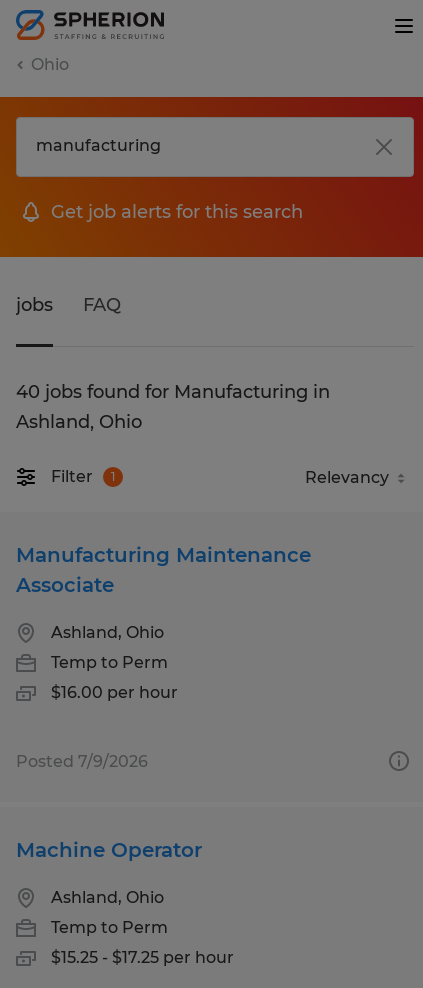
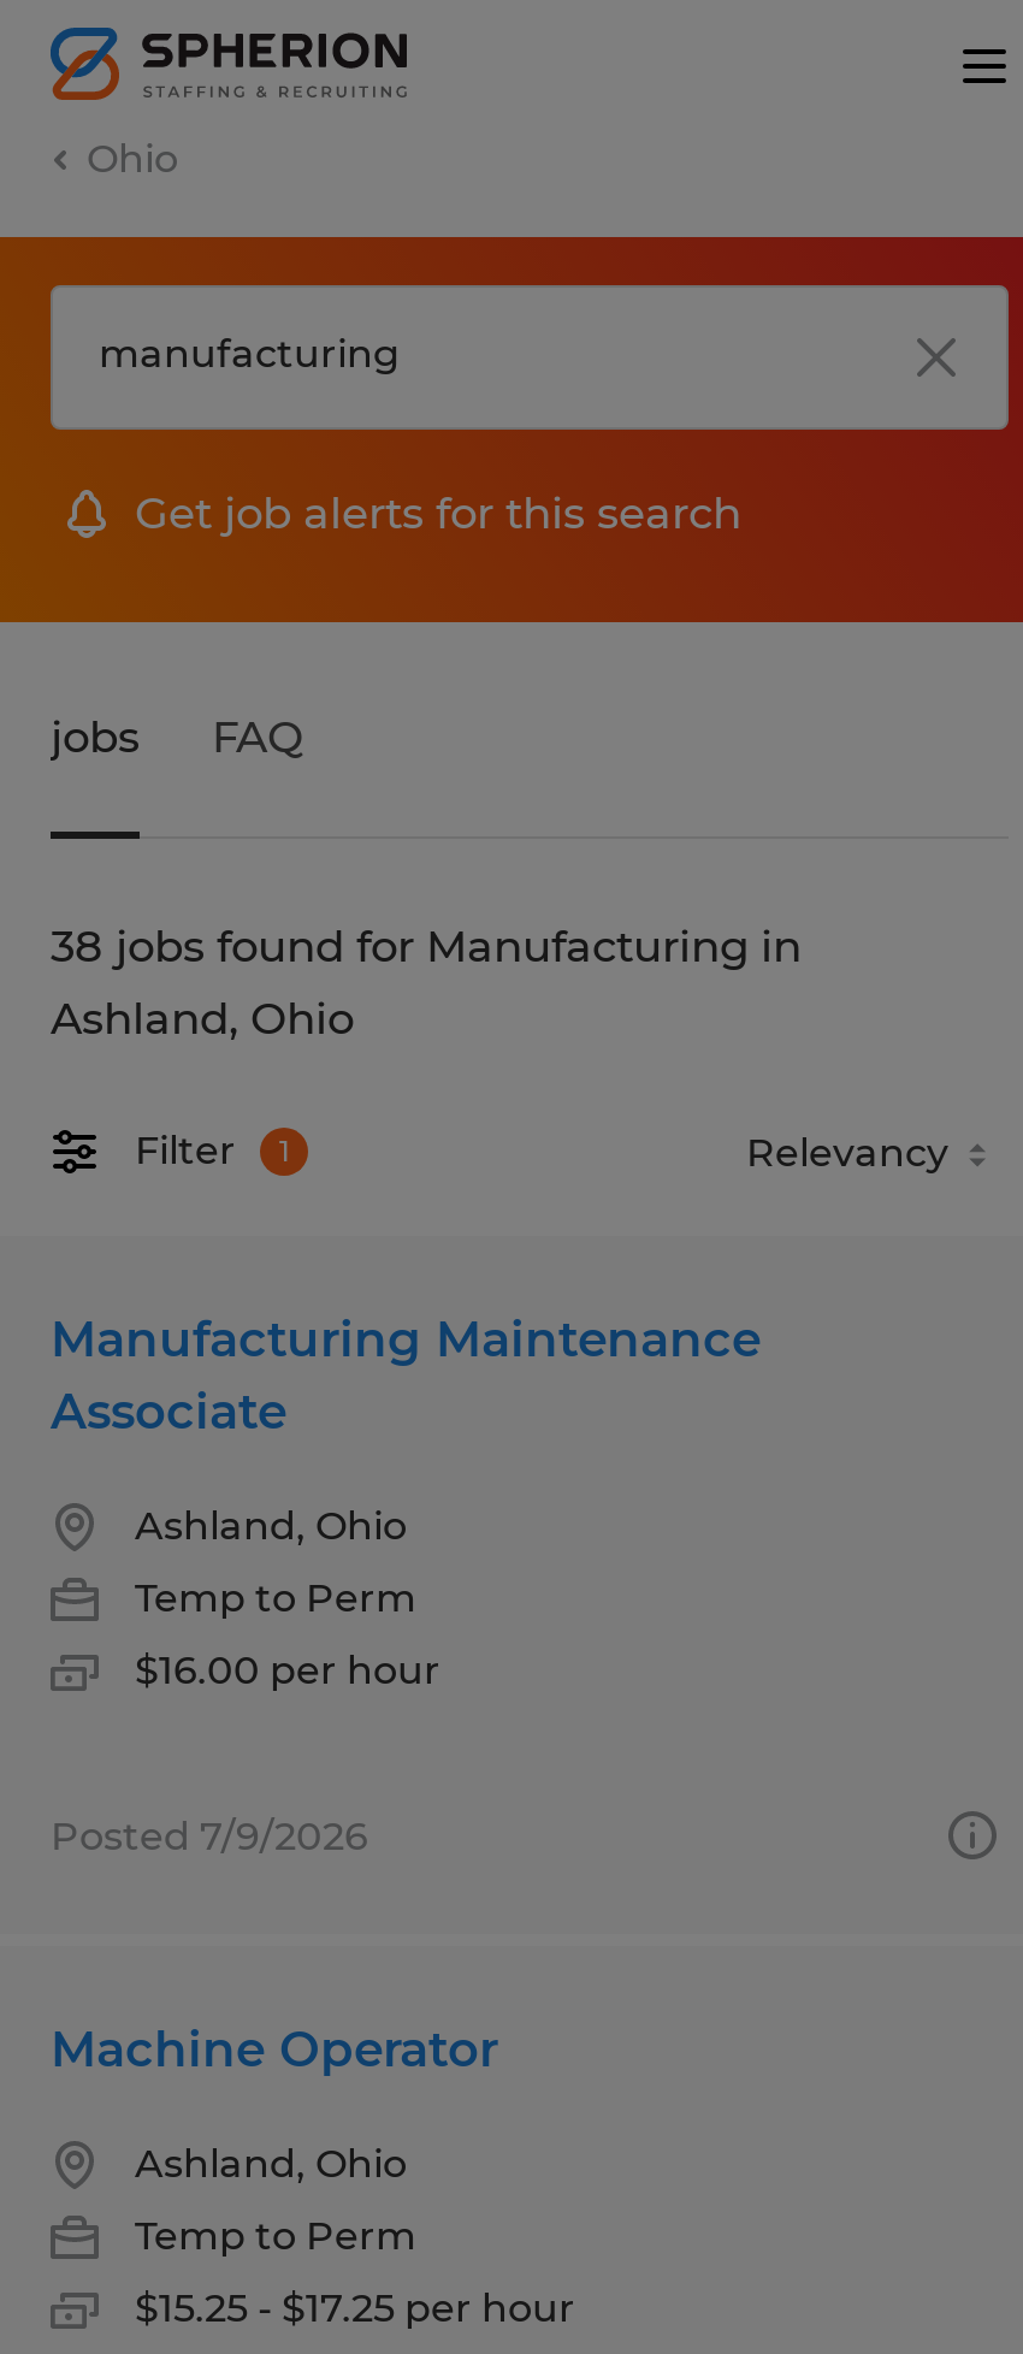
- 40 jobs found for Manufacturing in
+ 38 jobs found for Manufacturing in
